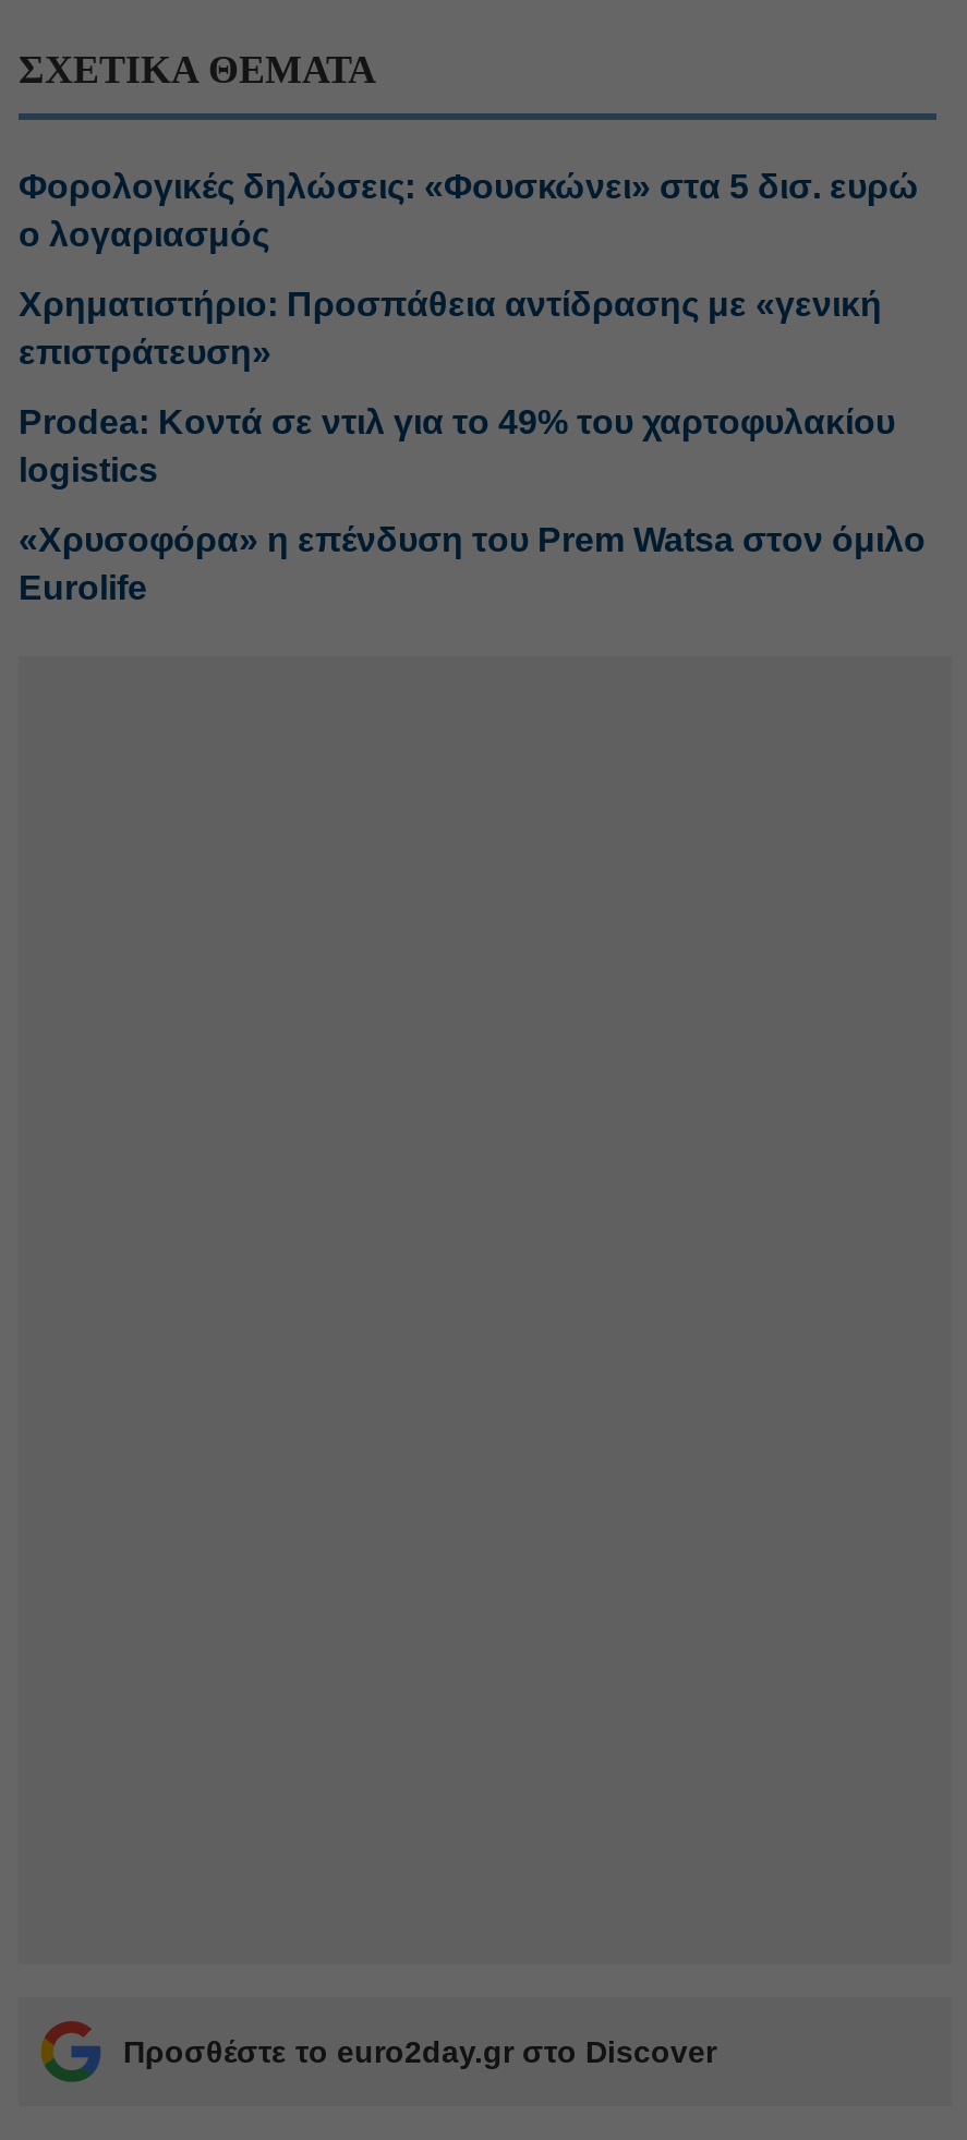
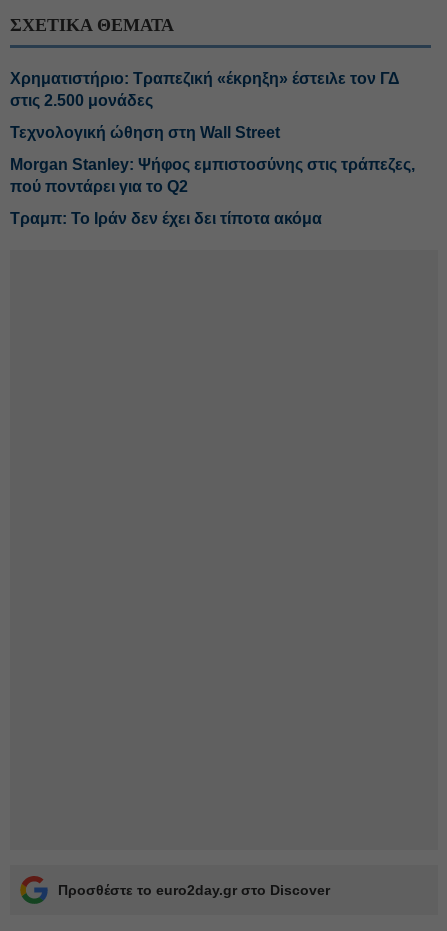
- Φορολογικές δηλώσεις: «Φουσκώνει» στα 5 δισ. ευρώ
- ο λογαριασμός
+ Χρηματιστήριο: Τραπεζική «έκρηξη» έστειλε τον ΓΔ
+ στις 2.500 μονάδες

- Χρηματιστήριο: Προσπάθεια αντίδρασης με «γενική
- επιστράτευση»
+ Τεχνολογική ώθηση στη Wall Street

- Prodea: Κοντά σε ντιλ για το 49% του χαρτοφυλακίου
- logistics
+ Morgan Stanley: Ψήφος εμπιστοσύνης στις τράπεζες,
+ πού ποντάρει για το Q2

- «Χρυσοφόρα» η επένδυση του Prem Watsa στον όμιλο
- Eurolife
+ Τραμπ: Το Ιράν δεν έχει δει τίποτα ακόμα
